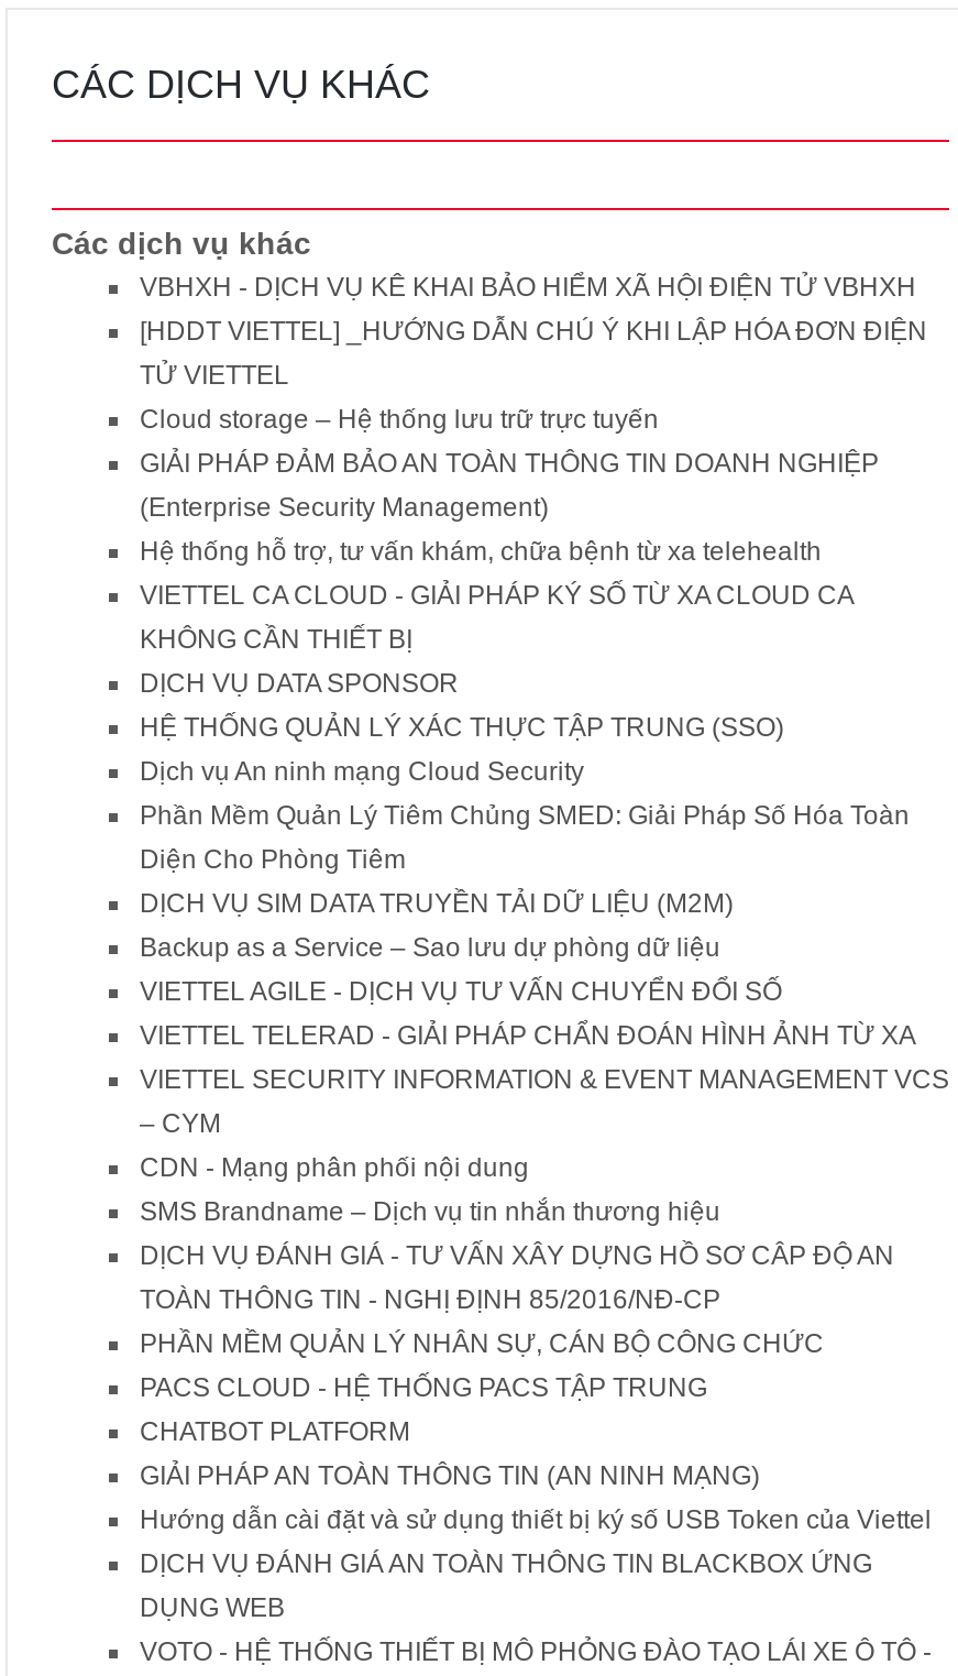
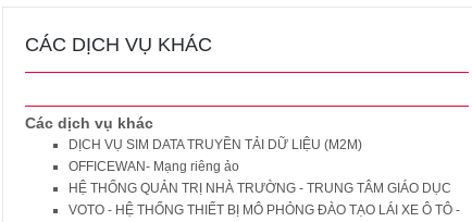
- VBHXH - DỊCH VỤ KÊ KHAI BẢO HIỂM XÃ HỘI ĐIỆN TỬ VBHXH
- [HDDT VIETTEL] _HƯỚNG DẪN CHÚ Ý KHI LẬP HÓA ĐƠN ĐIỆN
- TỬ VIETTEL
- Cloud storage – Hệ thống lưu trữ trực tuyến
- GIẢI PHÁP ĐẢM BẢO AN TOÀN THÔNG TIN DOANH NGHIỆP
- (Enterprise Security Management)
- Hệ thống hỗ trợ, tư vấn khám, chữa bệnh từ xa telehealth
- VIETTEL CA CLOUD - GIẢI PHÁP KÝ SỐ TỪ XA CLOUD CA
- KHÔNG CẦN THIẾT BỊ
- DỊCH VỤ DATA SPONSOR
- HỆ THỐNG QUẢN LÝ XÁC THỰC TẬP TRUNG (SSO)
- Dịch vụ An ninh mạng Cloud Security
- Phần Mềm Quản Lý Tiêm Chủng SMED: Giải Pháp Số Hóa Toàn
- Diện Cho Phòng Tiêm

- Backup as a Service – Sao lưu dự phòng dữ liệu
- VIETTEL AGILE - DỊCH VỤ TƯ VẤN CHUYỂN ĐỔI SỐ
- VIETTEL TELERAD - GIẢI PHÁP CHẨN ĐOÁN HÌNH ẢNH TỪ XA
- VIETTEL SECURITY INFORMATION & EVENT MANAGEMENT VCS
- – CYM
- CDN - Mạng phân phối nội dung
- SMS Brandname – Dịch vụ tin nhắn thương hiệu
- DỊCH VỤ ĐÁNH GIÁ - TƯ VẤN XÂY DỰNG HỒ SƠ CÂP ĐỘ AN
- TOÀN THÔNG TIN - NGHỊ ĐỊNH 85/2016/NĐ-CP
- PHẦN MỀM QUẢN LÝ NHÂN SỰ, CÁN BỘ CÔNG CHỨC
- PACS CLOUD - HỆ THỐNG PACS TẬP TRUNG
- CHATBOT PLATFORM
- GIẢI PHÁP AN TOÀN THÔNG TIN (AN NINH MẠNG)
- Hướng dẫn cài đặt và sử dụng thiết bị ký số USB Token của Viettel
- DỊCH VỤ ĐÁNH GIÁ AN TOÀN THÔNG TIN BLACKBOX ỨNG
- DỤNG WEB
+ OFFICEWAN- Mạng riêng ảo
+ HỆ THỐNG QUẢN TRỊ NHÀ TRƯỜNG - TRUNG TÂM GIÁO DỤC
